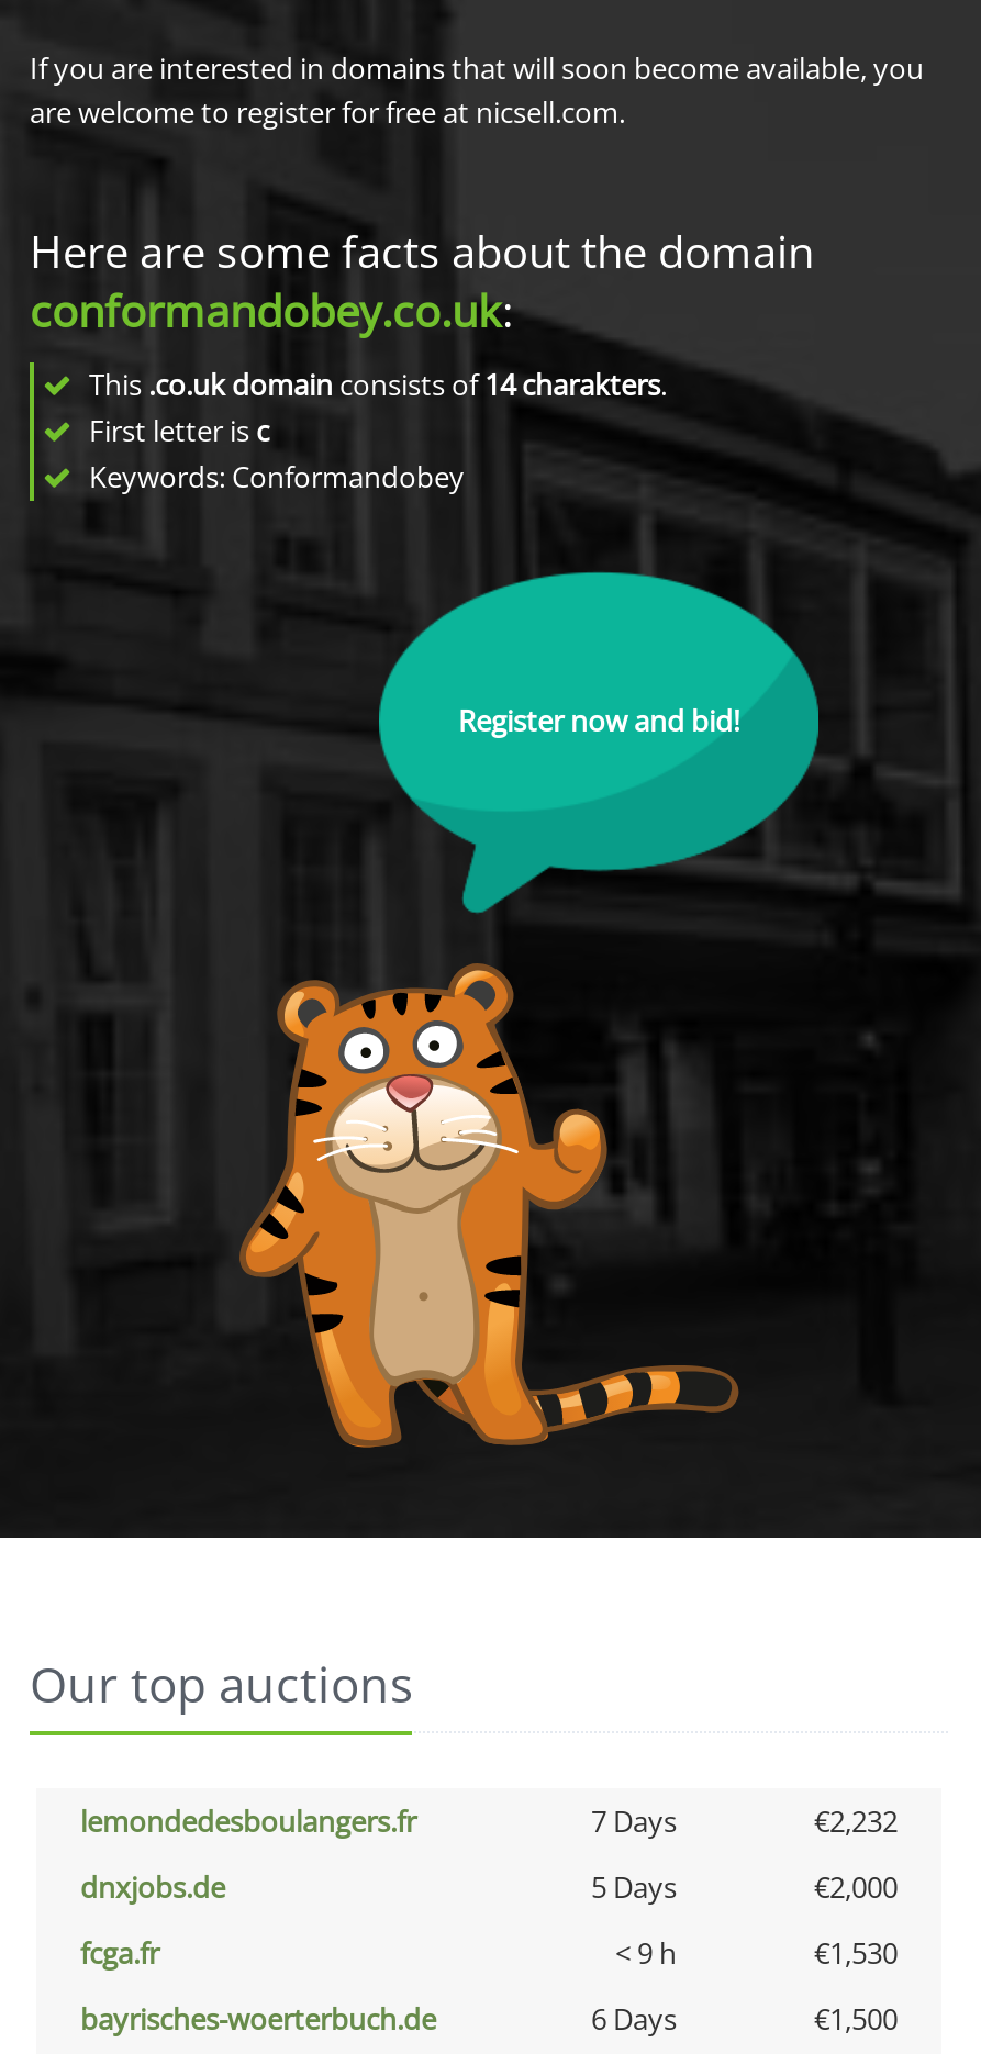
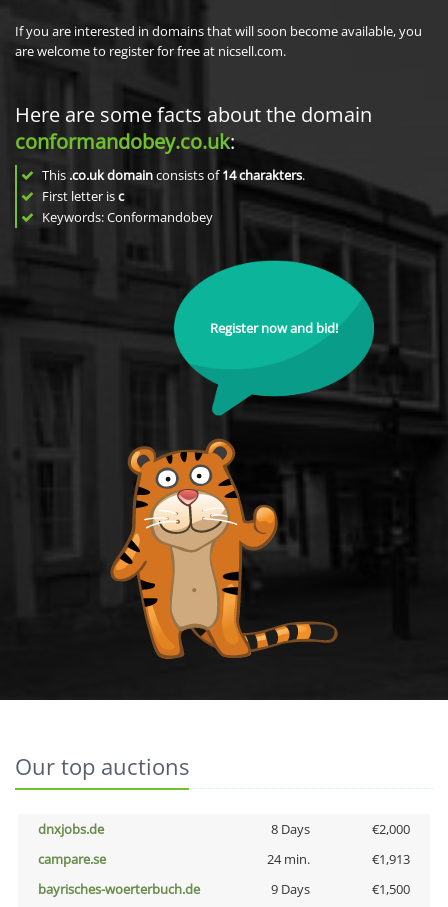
- lemondedesboulangers.fr
- 7 Days
- €2,232

- 5 Days
+ 8 Days

- fcga.fr
- < 9 h
- €1,530
+ campare.se
+ 24 min.
+ €1,913

- 6 Days
+ 9 Days
